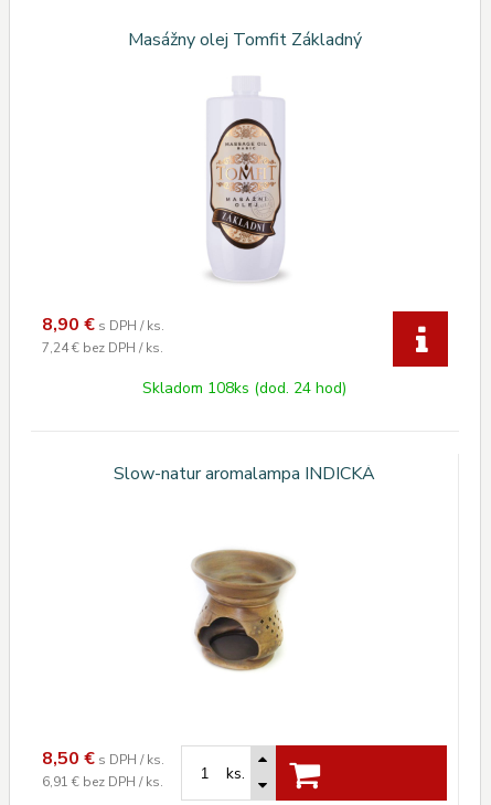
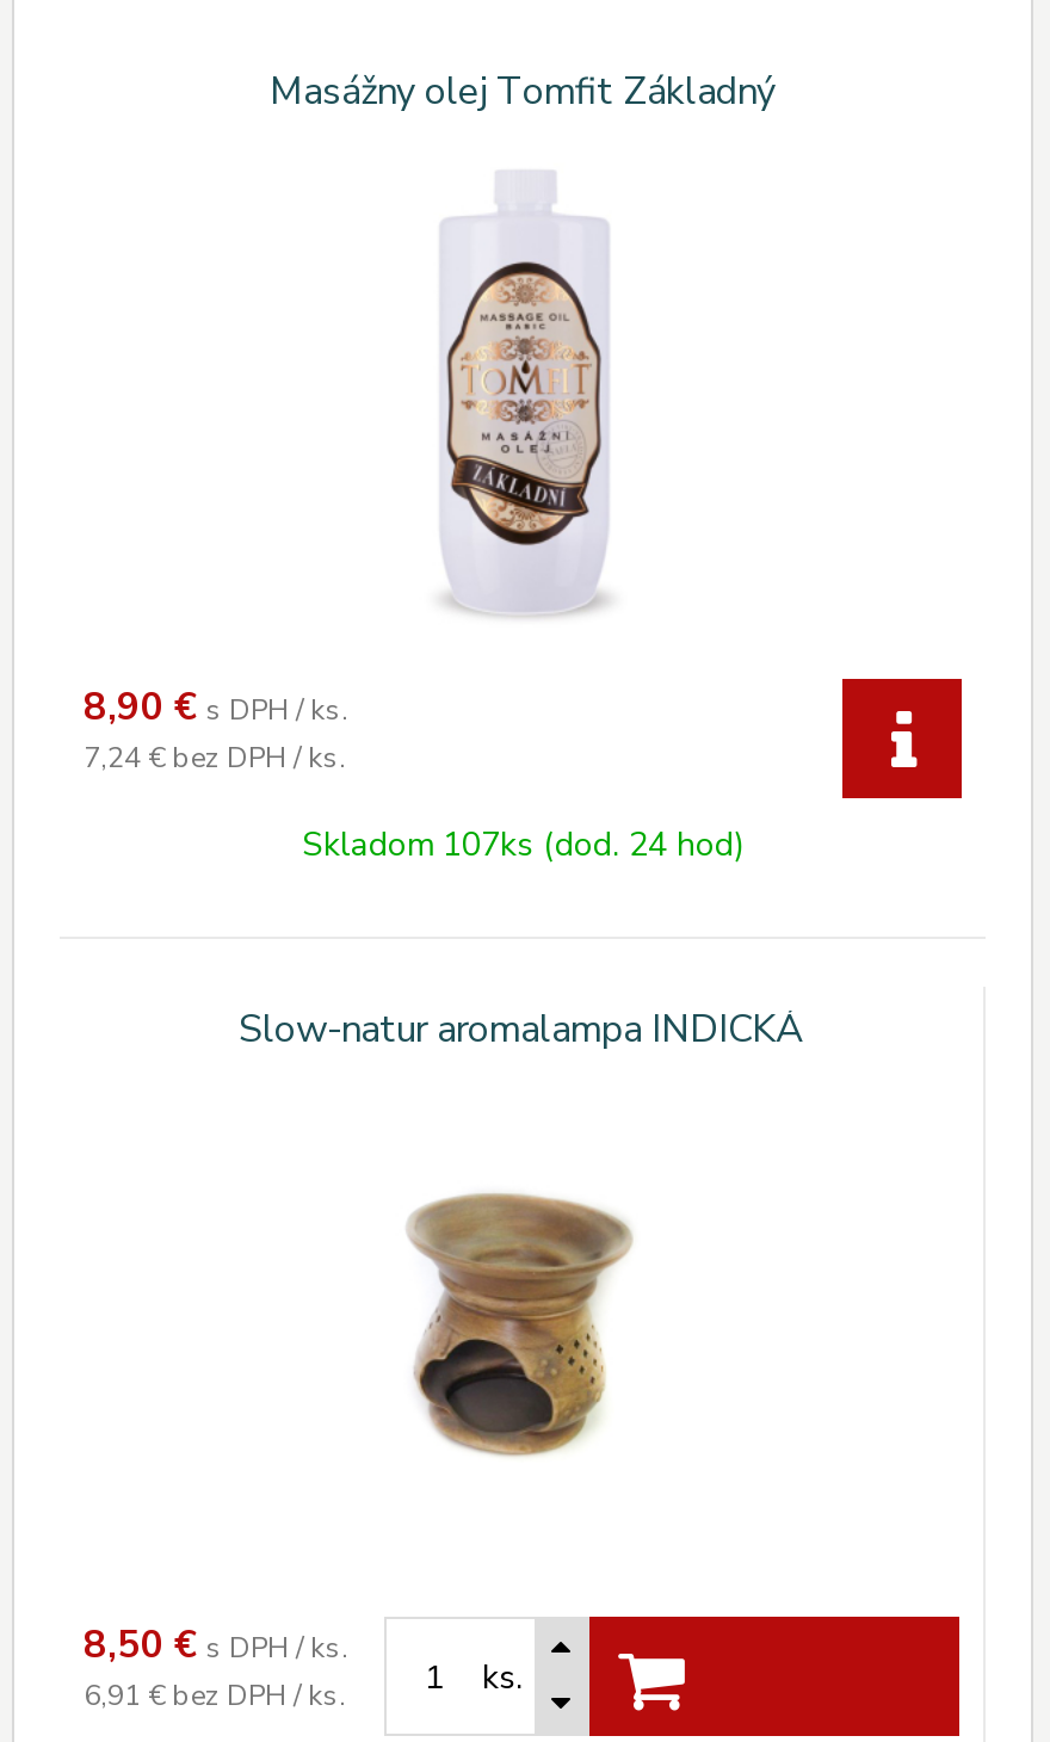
- Skladom 108ks (dod. 24 hod)
+ Skladom 107ks (dod. 24 hod)
